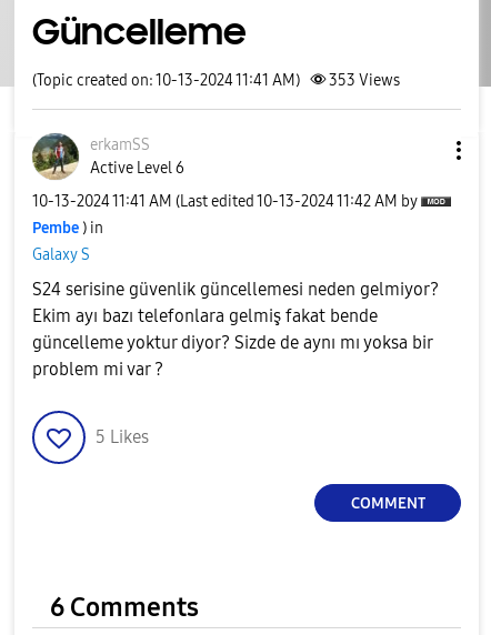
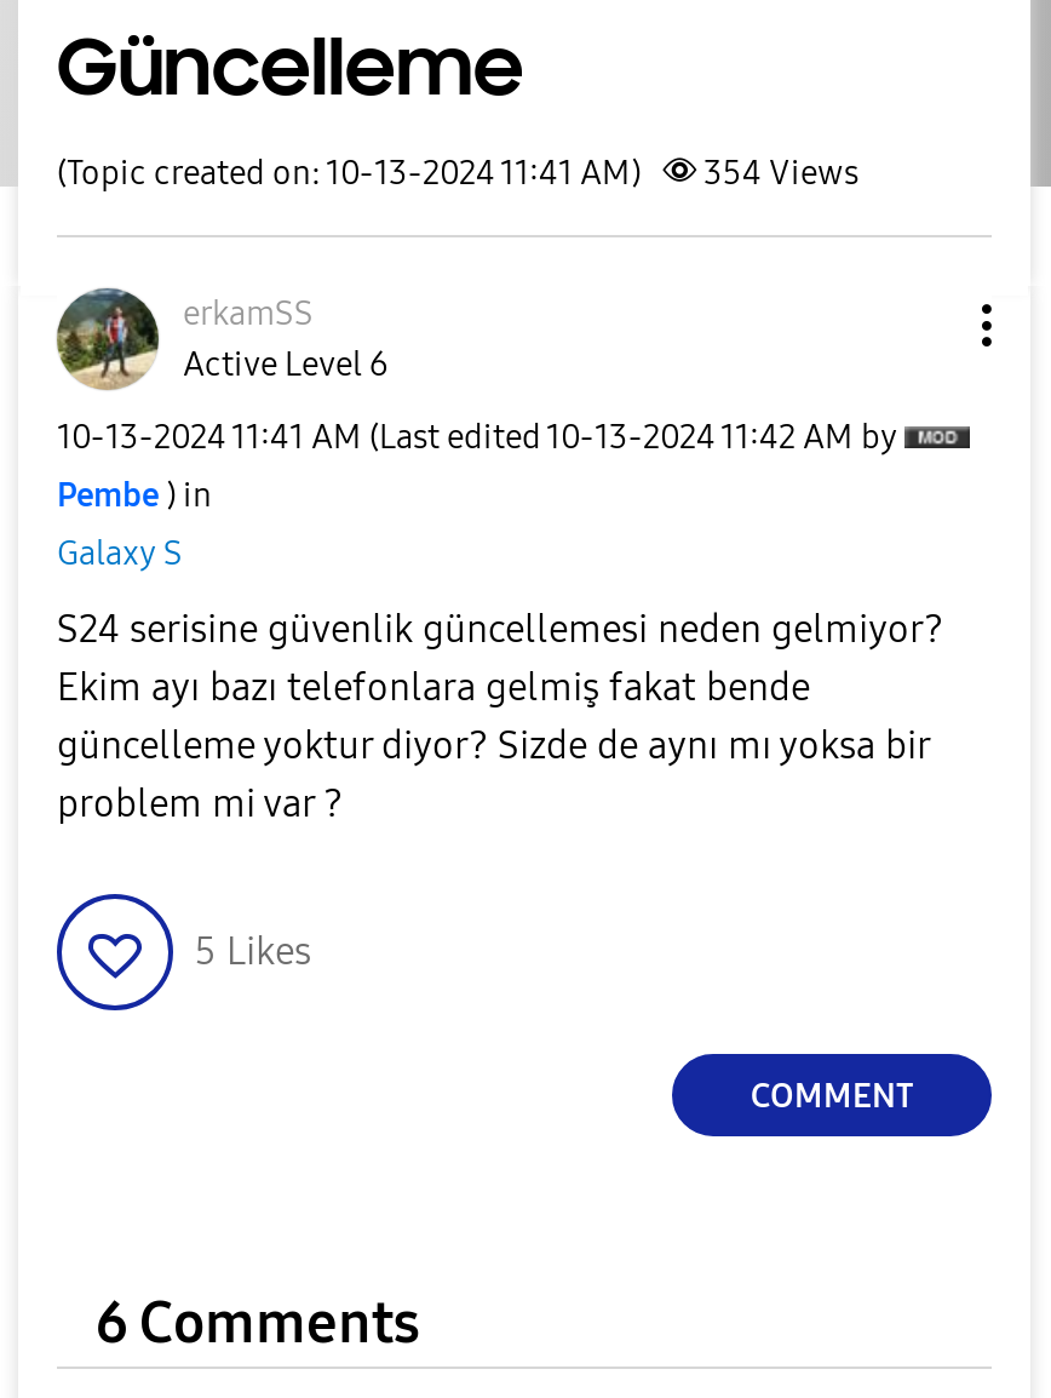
- (Topic created on: 10-13-2024 11:41 AM) 353 Views
+ (Topic created on: 10-13-2024 11:41 AM) 354 Views
